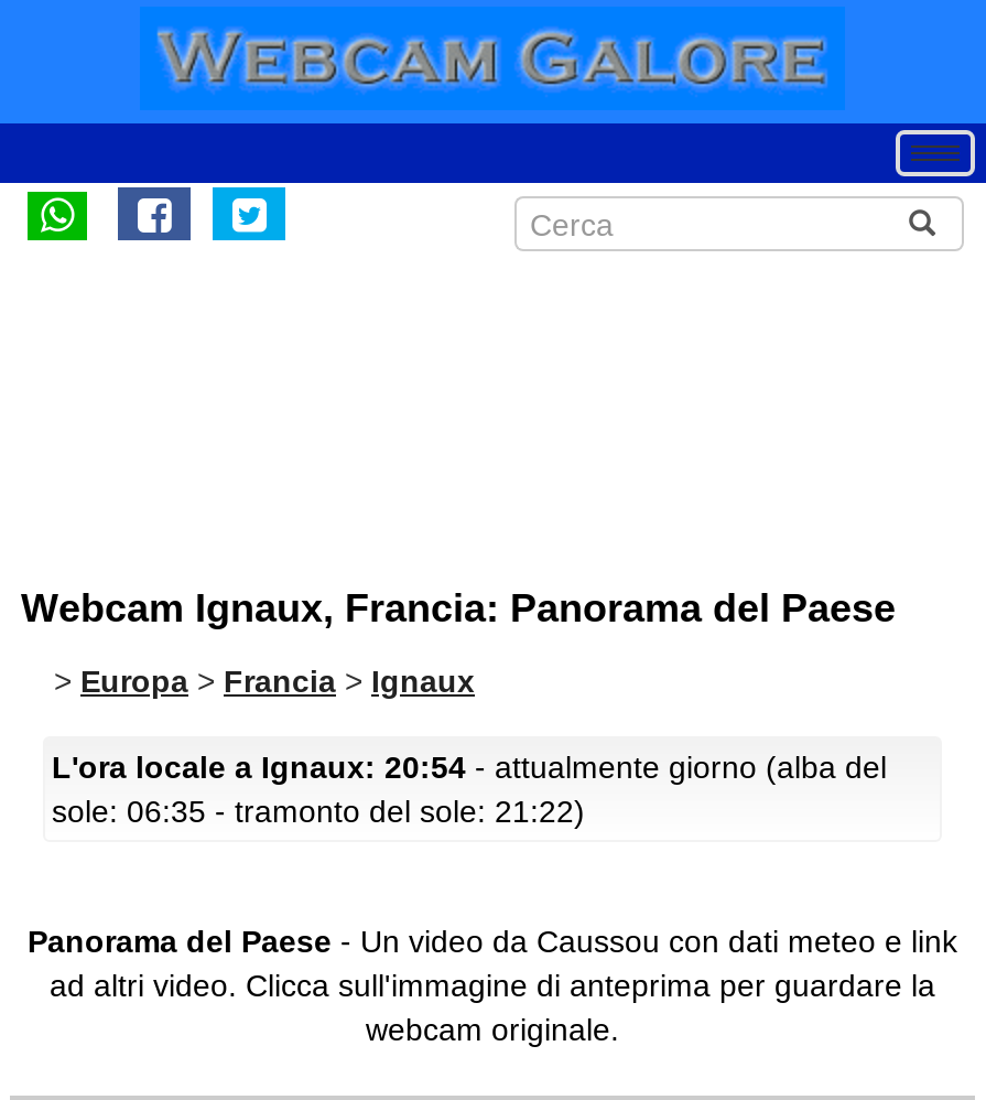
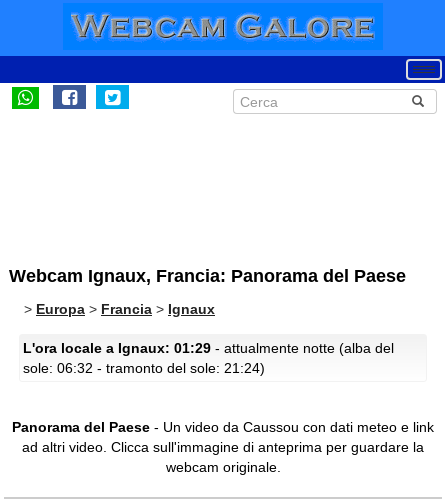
- L'ora locale a Ignaux: 20:54 - attualmente giorno (alba del
+ L'ora locale a Ignaux: 01:29 - attualmente notte (alba del

- sole: 06:35 - tramonto del sole: 21:22)
+ sole: 06:32 - tramonto del sole: 21:24)
